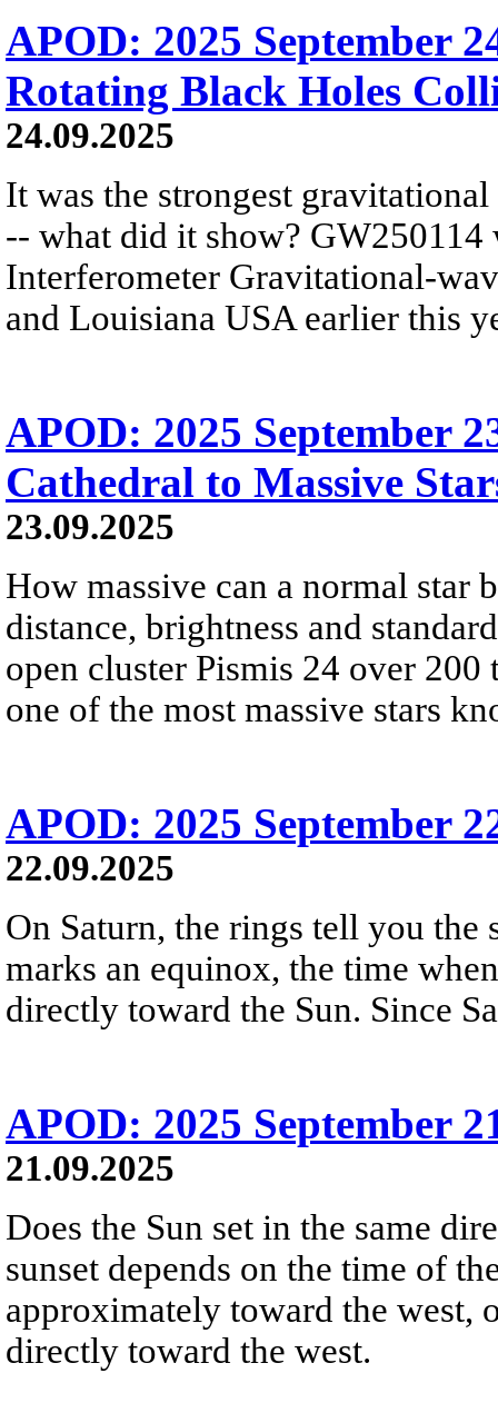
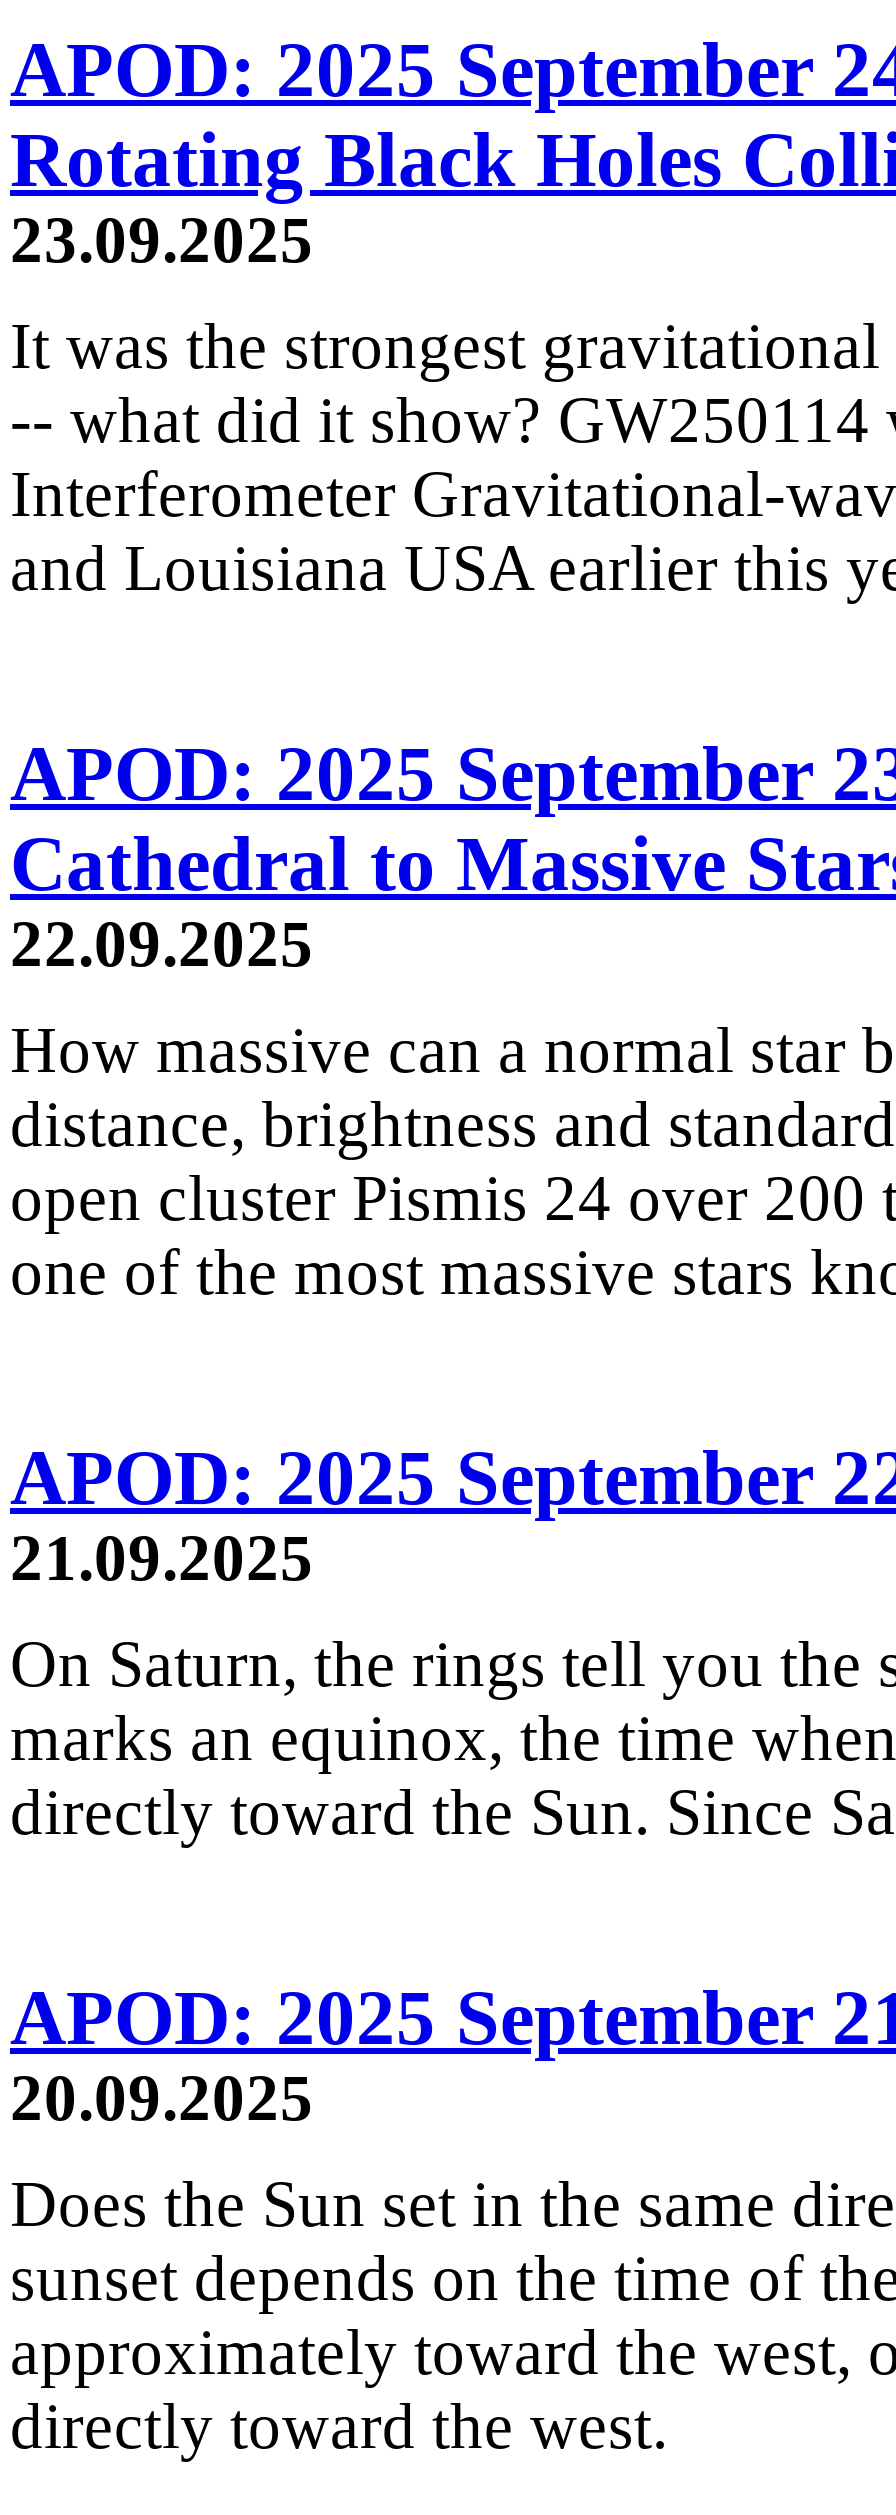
- 24.09.2025
+ 23.09.2025

- 23.09.2025
+ 22.09.2025

- 22.09.2025
+ 21.09.2025

- 21.09.2025
+ 20.09.2025
